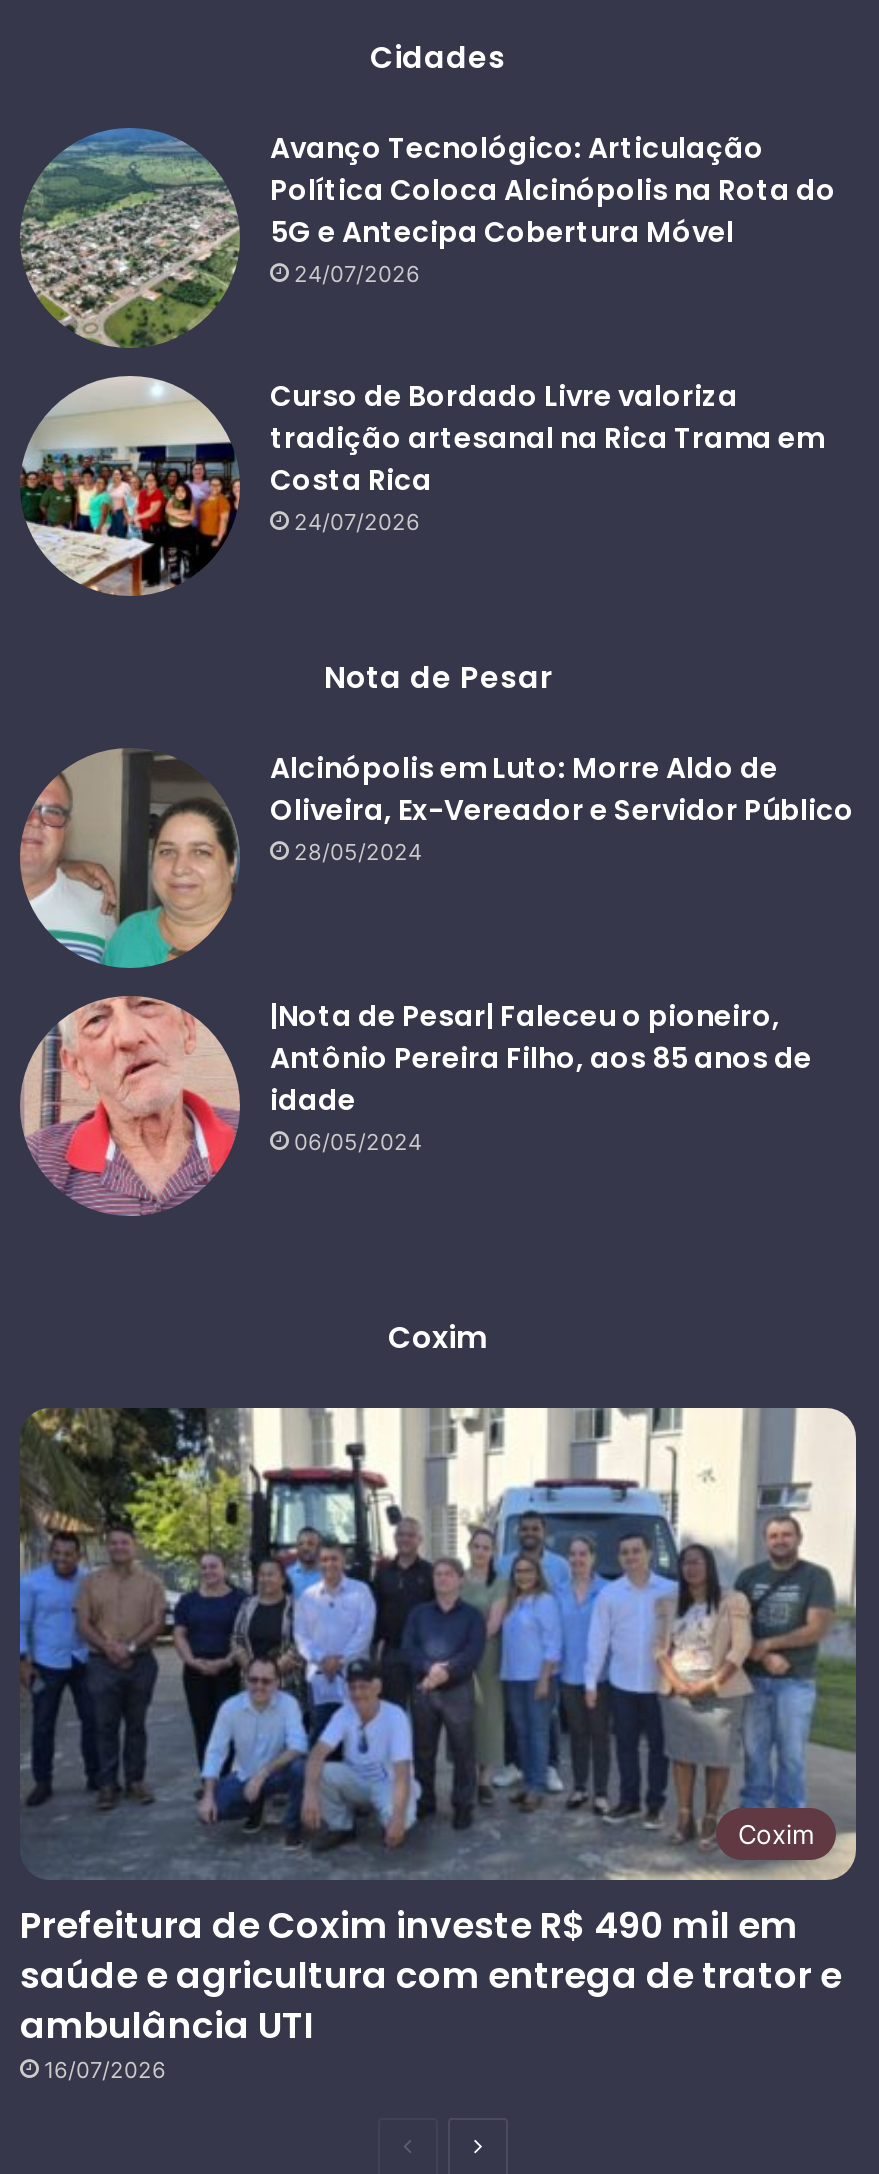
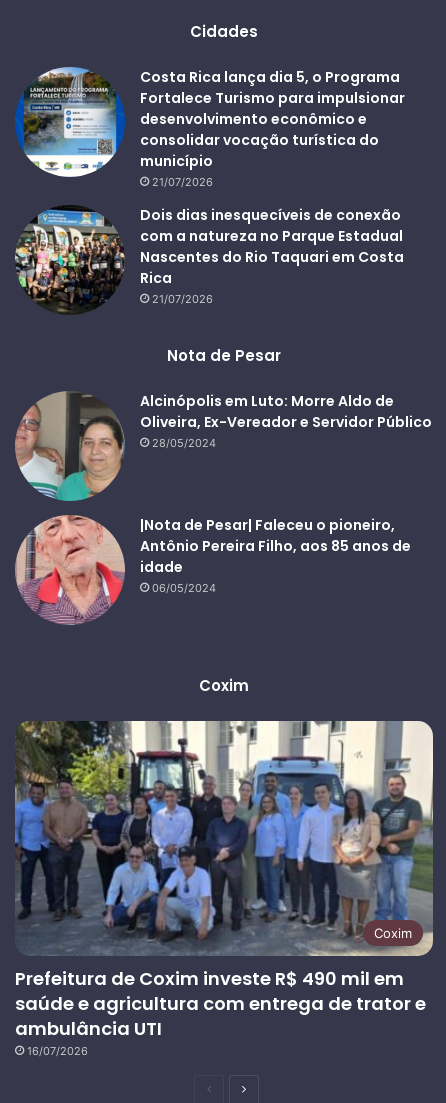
- [image]
- Avanço Tecnológico: Articulação
- Política Coloca Alcinópolis na Rota do
- 5G e Antecipa Cobertura Móvel
- 24/07/2026
+ [image]
+ Costa Rica lança dia 5, o Programa
+ Fortalece Turismo para impulsionar
+ desenvolvimento econômico e
+ consolidar vocação turística do
+ município
+ 21/07/2026

- [image]
- Curso de Bordado Livre valoriza
- tradição artesanal na Rica Trama em
- Costa Rica
- 24/07/2026
+ [image]
+ Dois dias inesquecíveis de conexão
+ com a natureza no Parque Estadual
+ Nascentes do Rio Taquari em Costa
+ Rica
+ 21/07/2026
